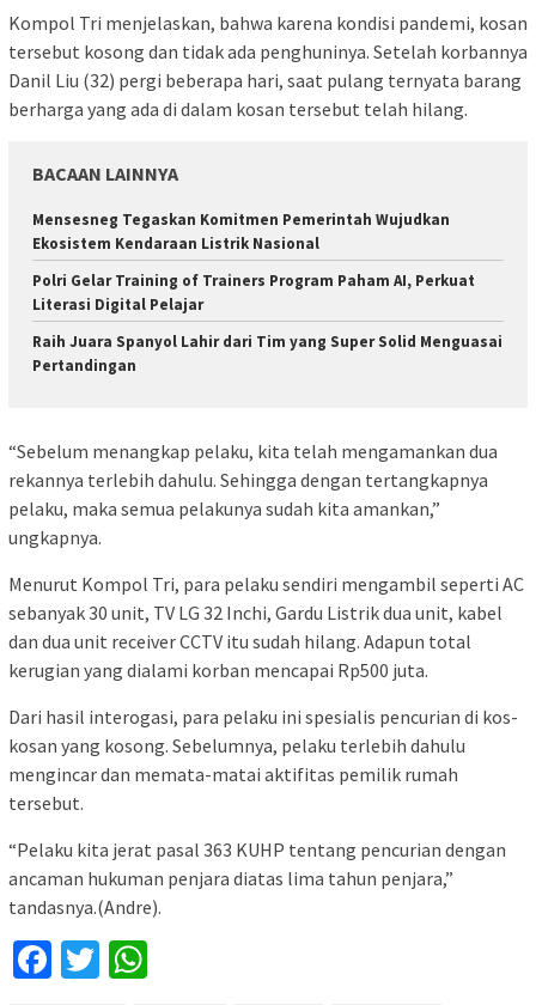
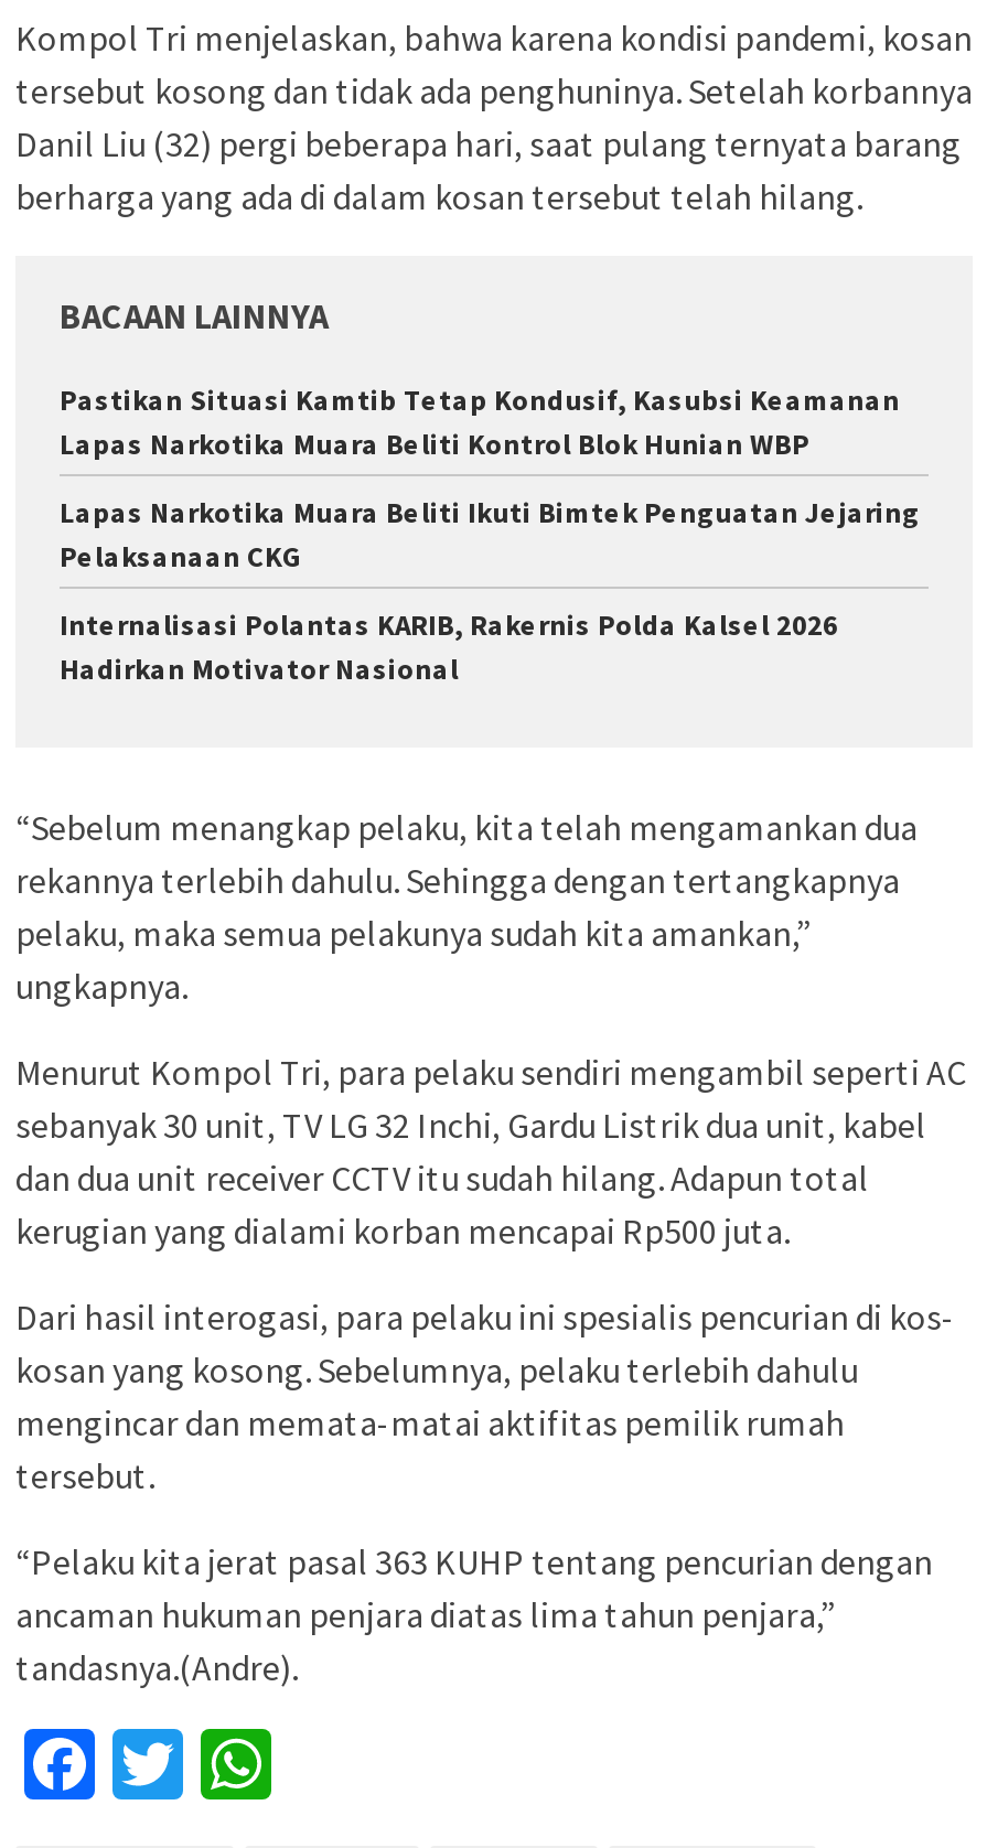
- Mensesneg Tegaskan Komitmen Pemerintah Wujudkan
- Ekosistem Kendaraan Listrik Nasional
+ Pastikan Situasi Kamtib Tetap Kondusif, Kasubsi Keamanan
+ Lapas Narkotika Muara Beliti Kontrol Blok Hunian WBP

- Polri Gelar Training of Trainers Program Paham AI, Perkuat
- Literasi Digital Pelajar
+ Lapas Narkotika Muara Beliti Ikuti Bimtek Penguatan Jejaring
+ Pelaksanaan CKG

- Raih Juara Spanyol Lahir dari Tim yang Super Solid Menguasai
- Pertandingan
+ Internalisasi Polantas KARIB, Rakernis Polda Kalsel 2026
+ Hadirkan Motivator Nasional
